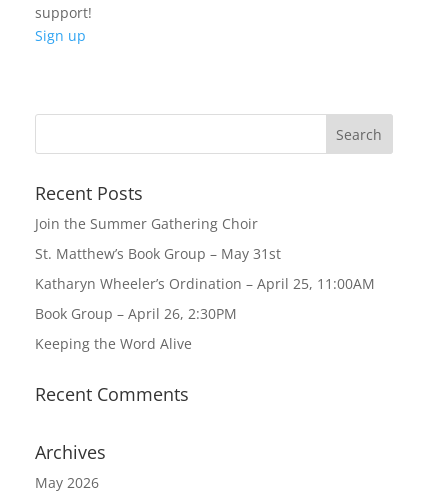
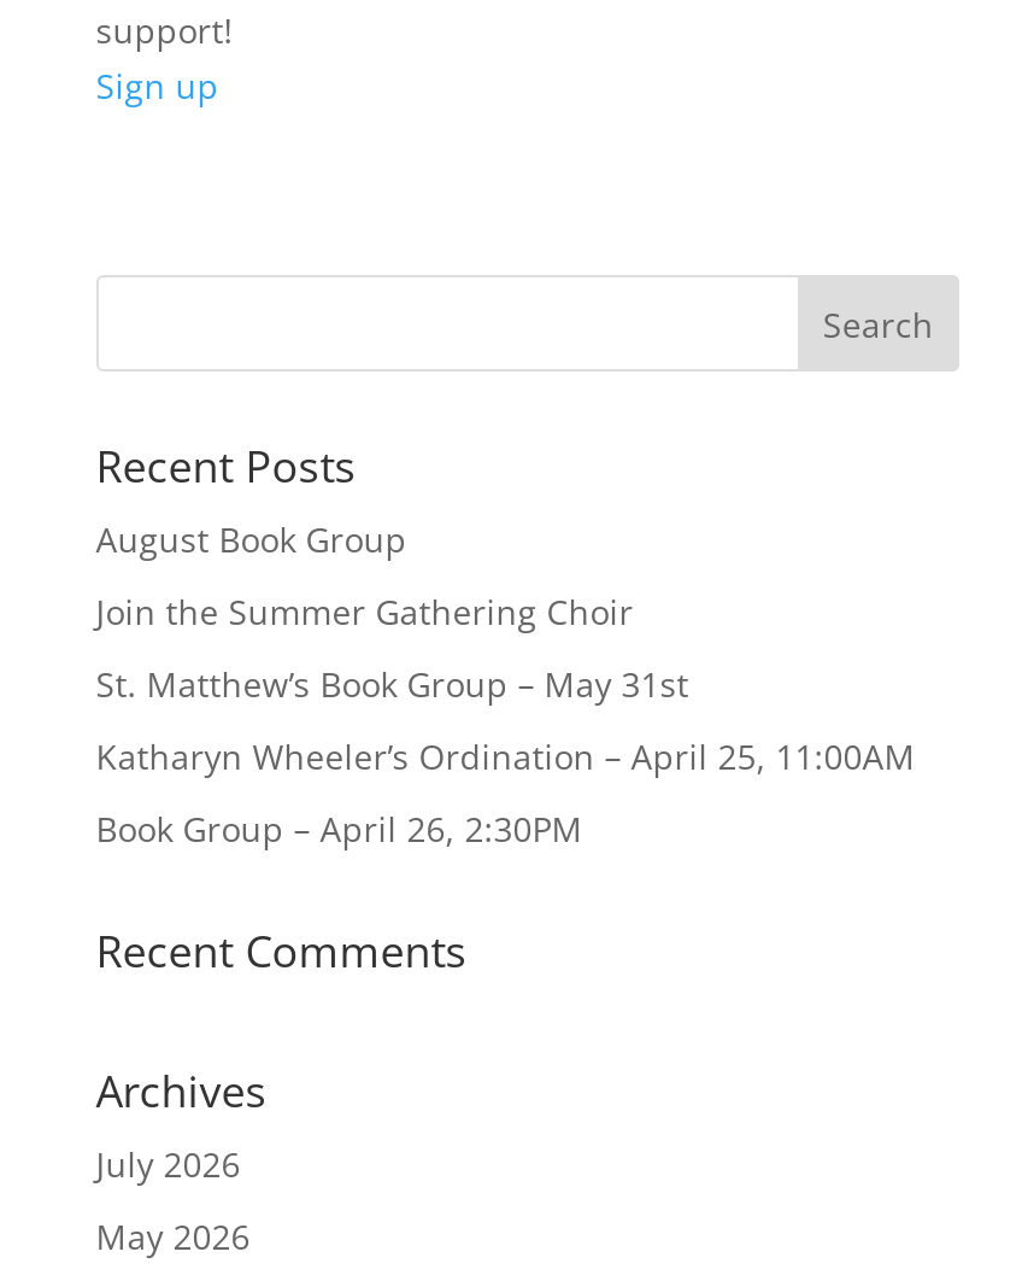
+ August Book Group

- Keeping the Word Alive

+ July 2026
